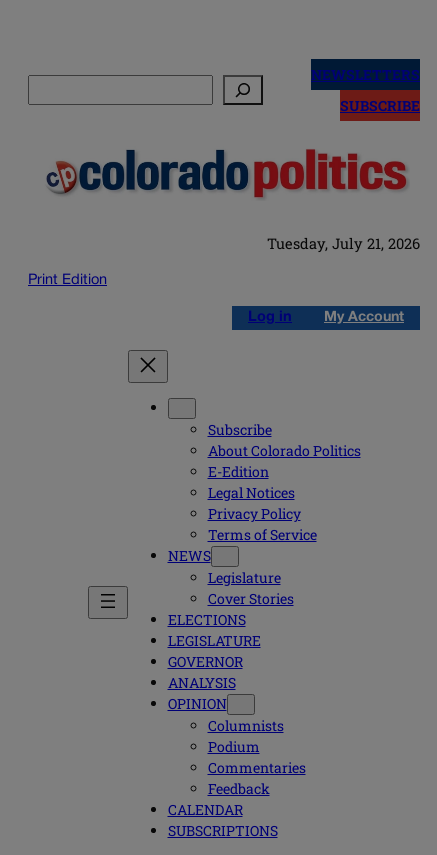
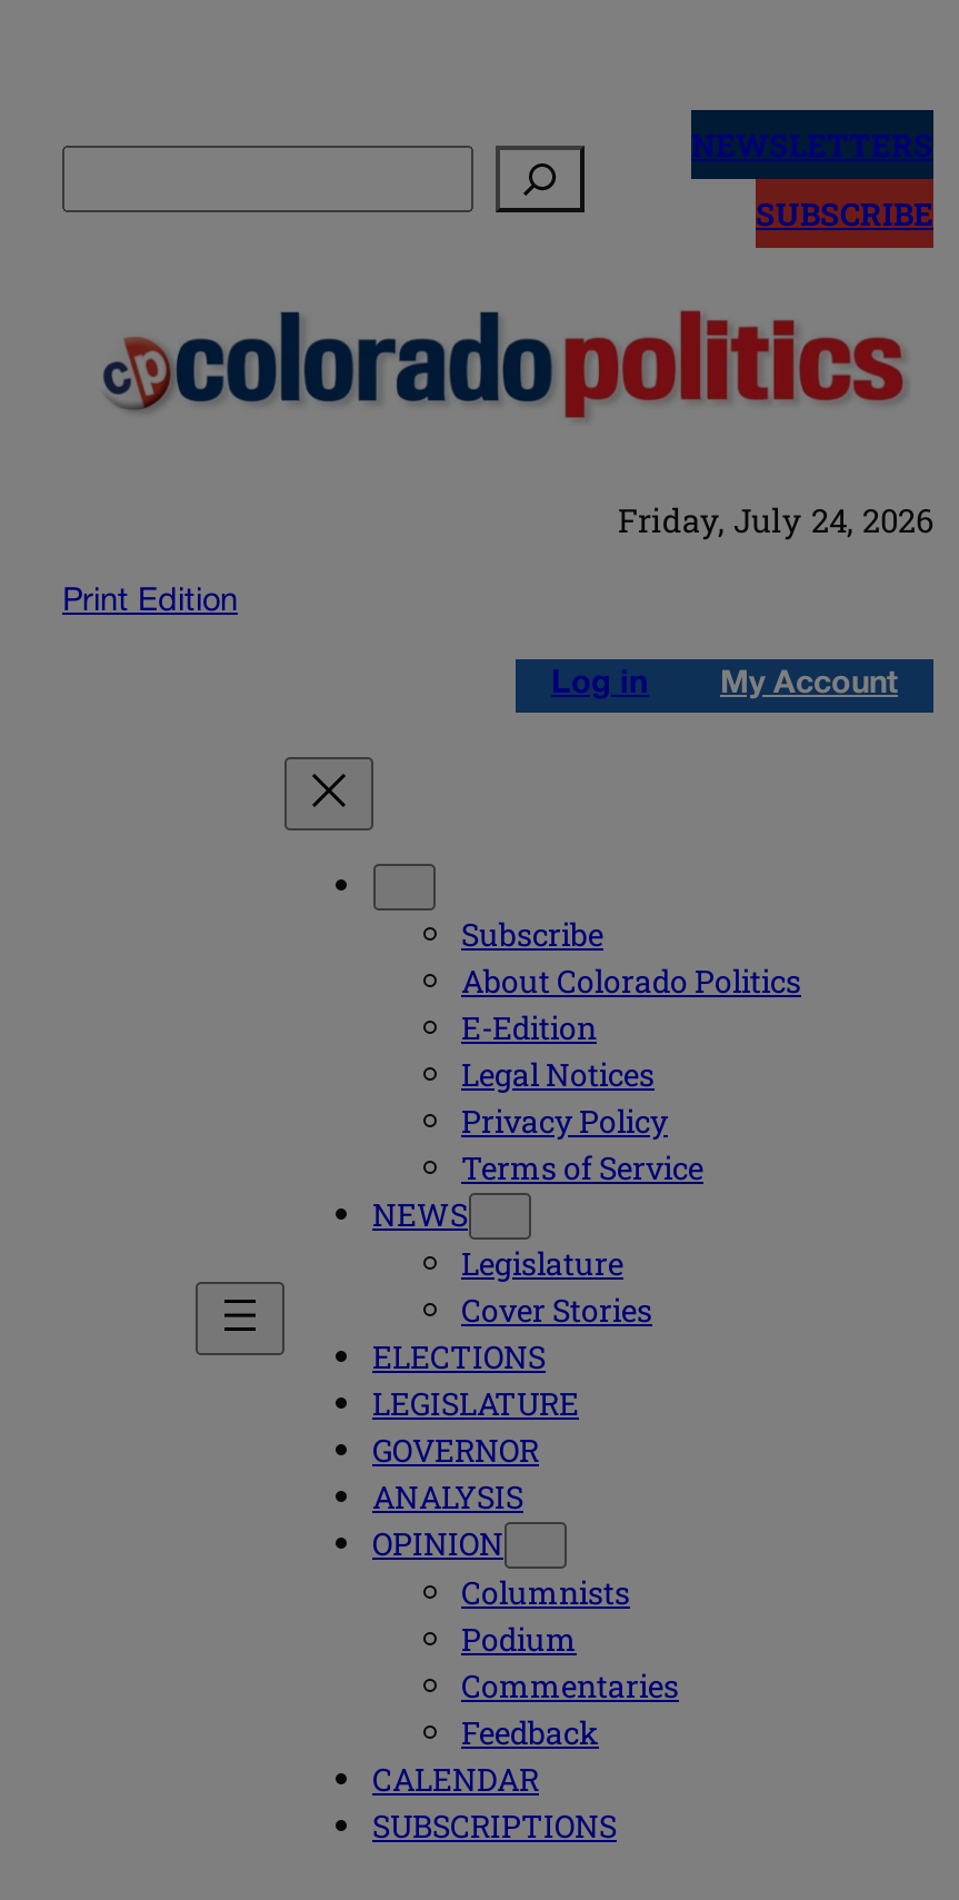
- Tuesday, July 21, 2026
+ Friday, July 24, 2026
